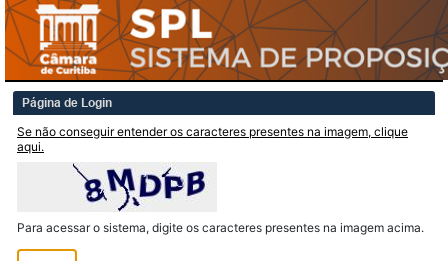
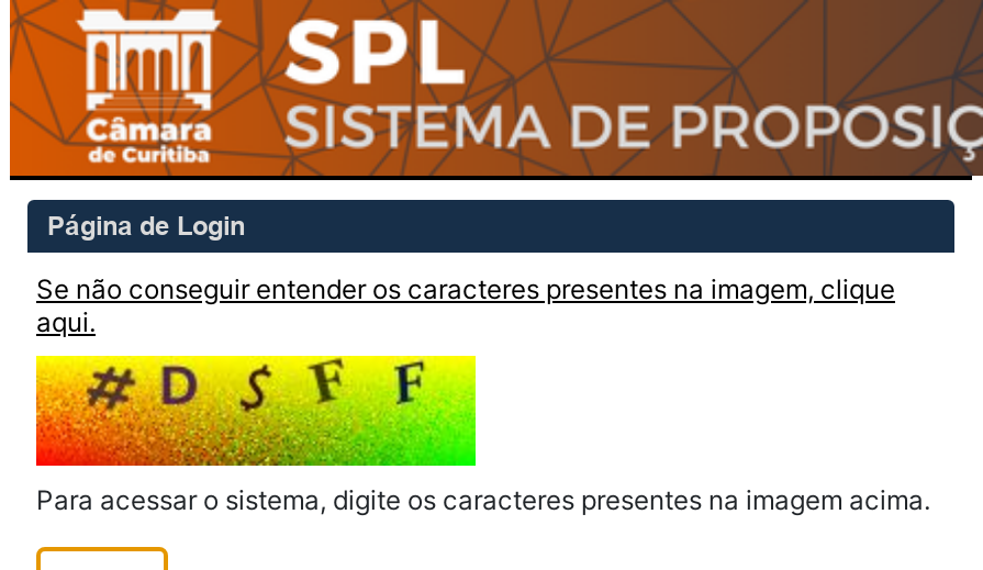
- [image]
+ [image]
